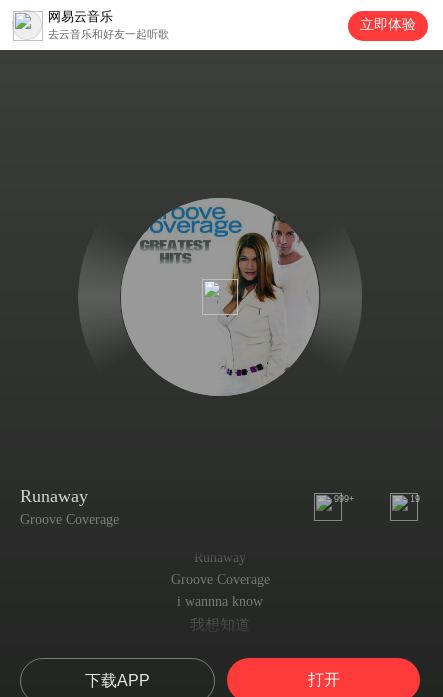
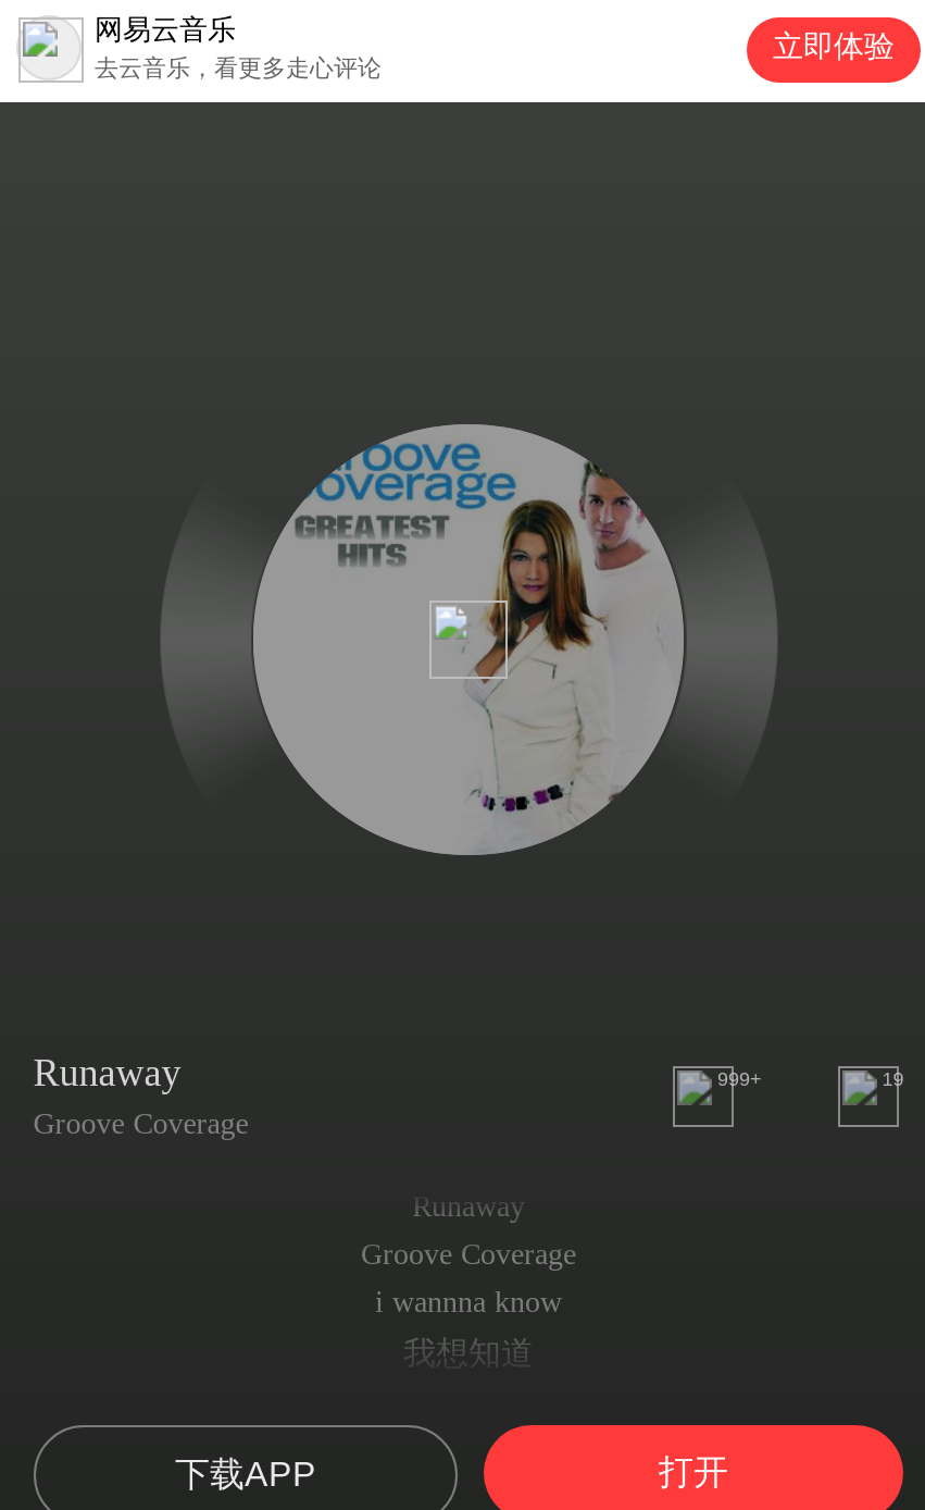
- 去云音乐和好友一起听歌
+ 去云音乐，看更多走心评论
